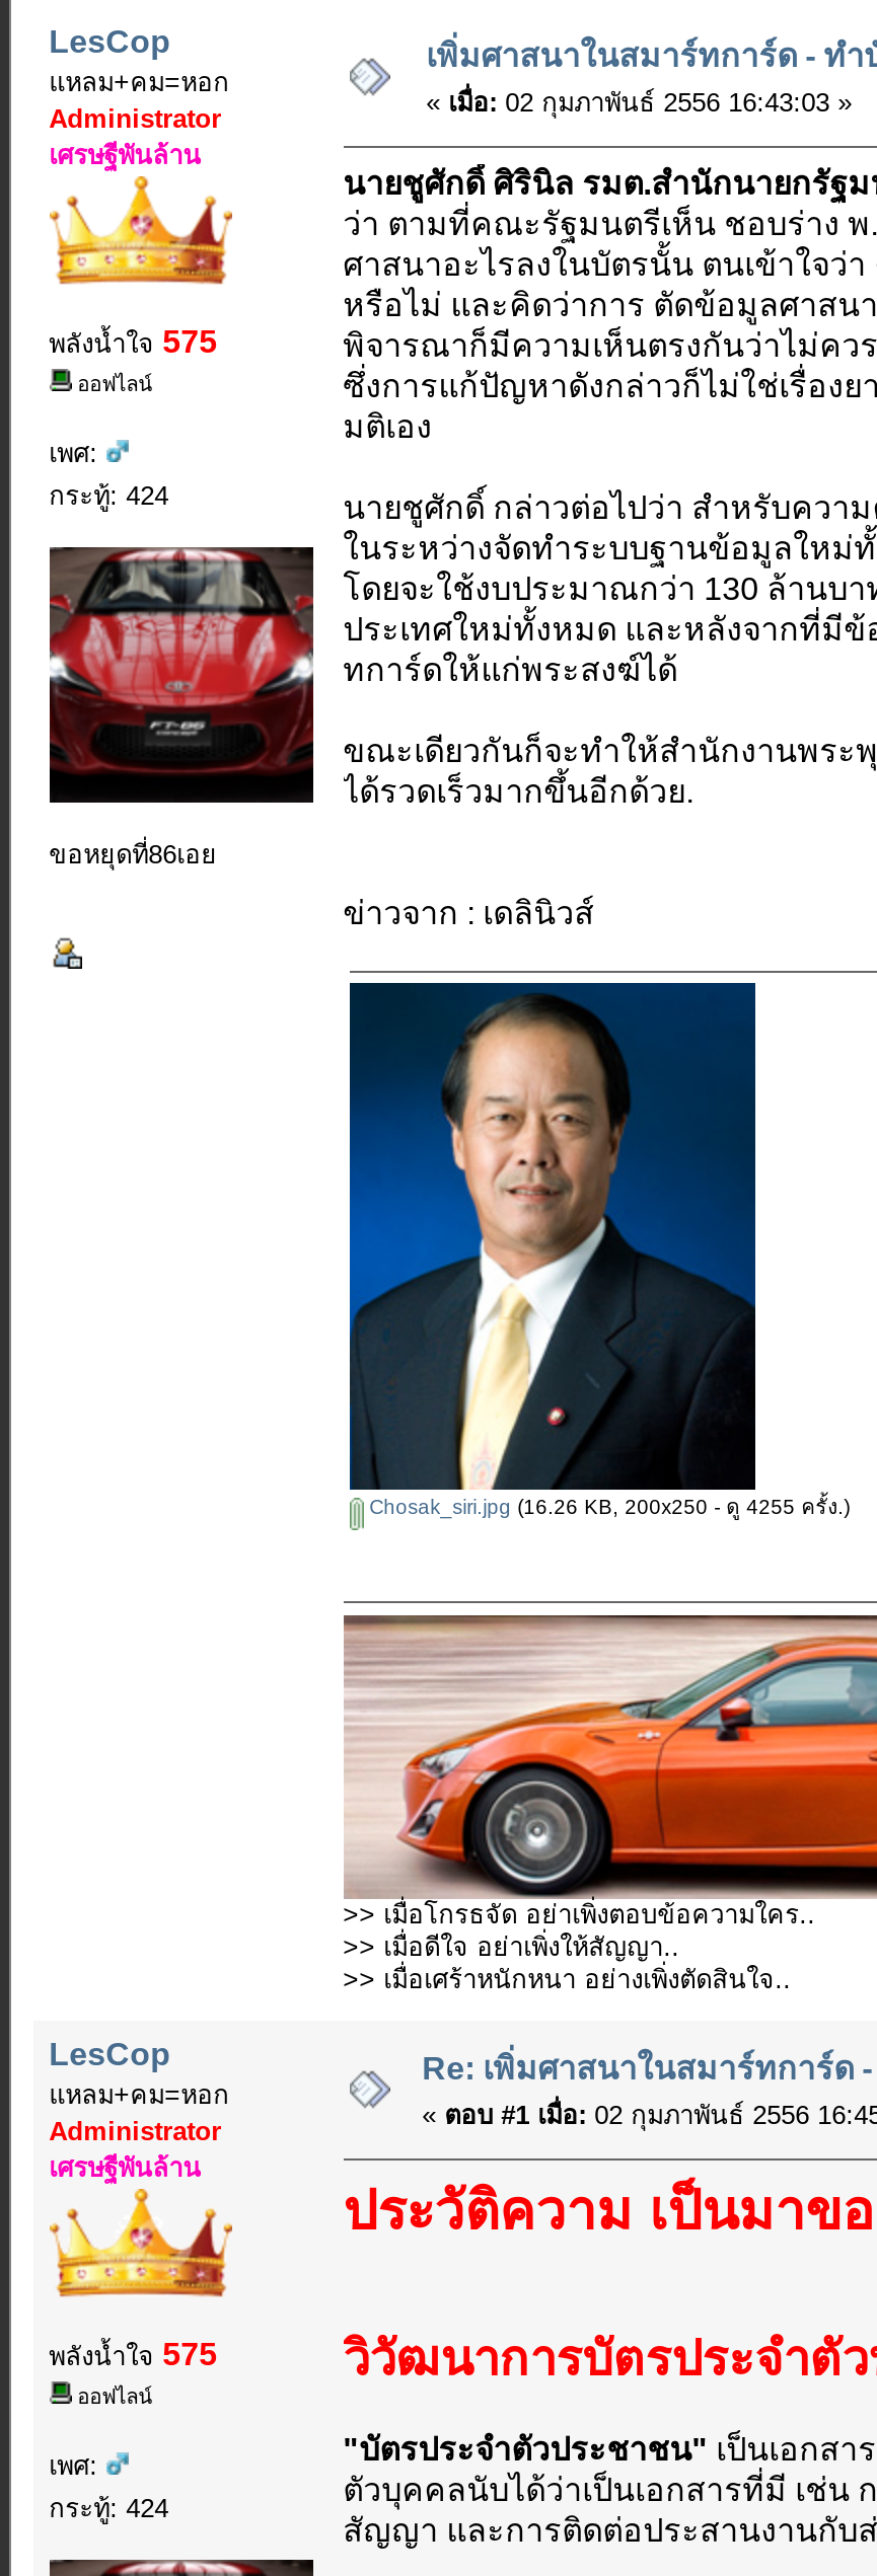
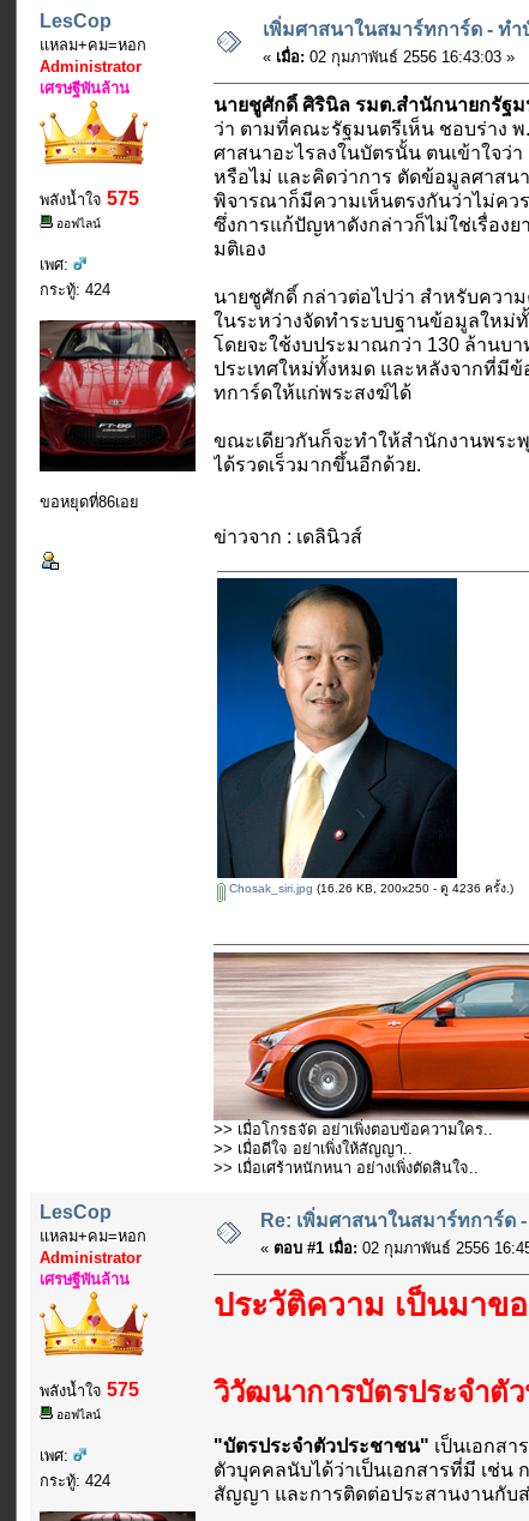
- Chosak_siri.jpg (16.26 KB, 200x250 - ดู 4255 ครั้ง.)
+ Chosak_siri.jpg (16.26 KB, 200x250 - ดู 4236 ครั้ง.)
